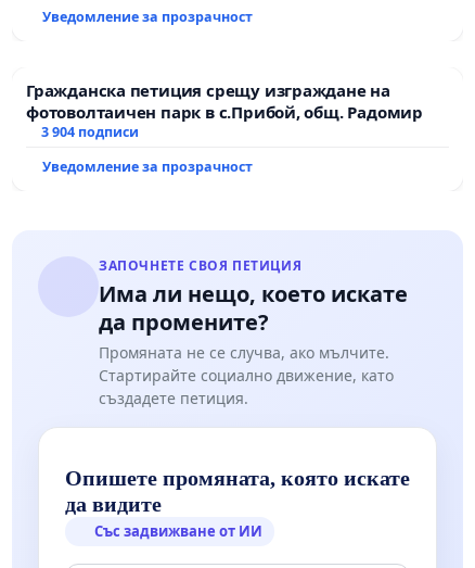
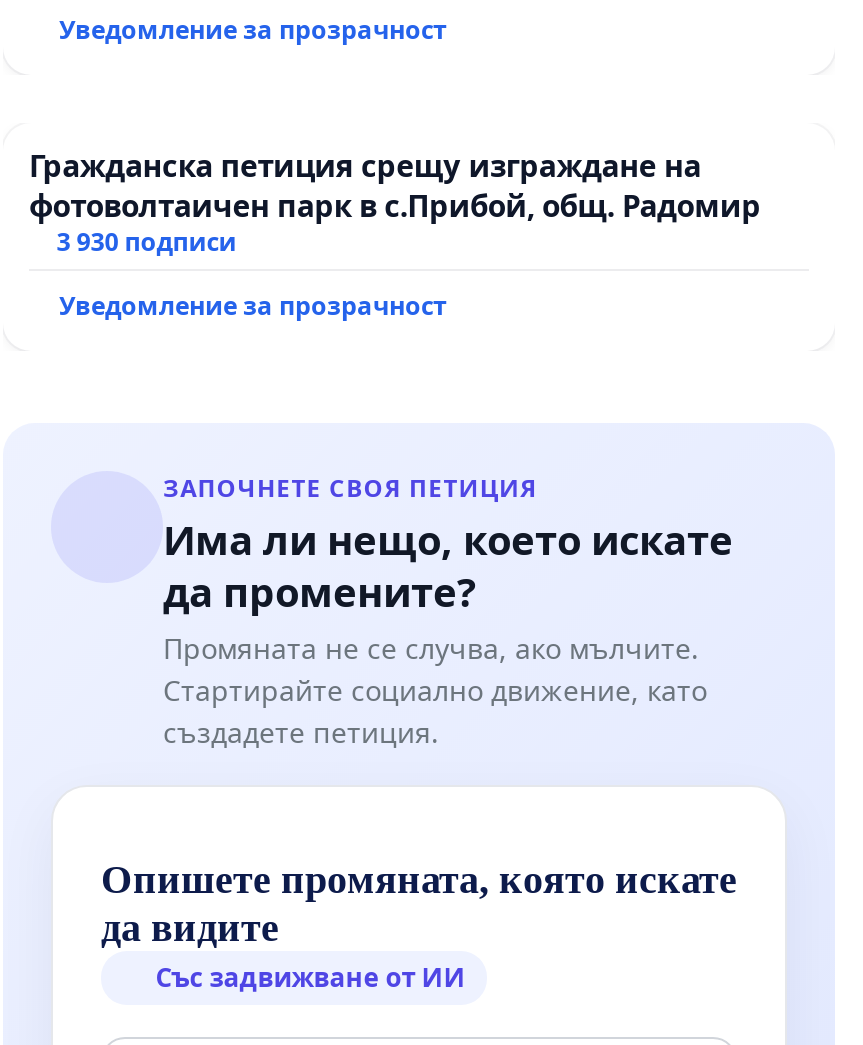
- 3 904 подписи
+ 3 930 подписи
